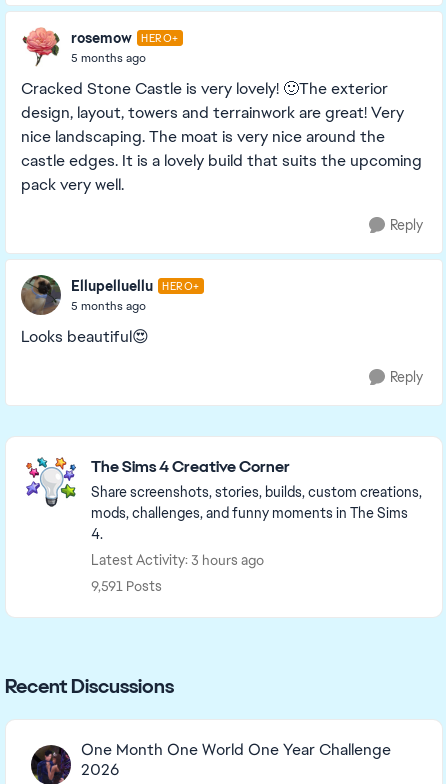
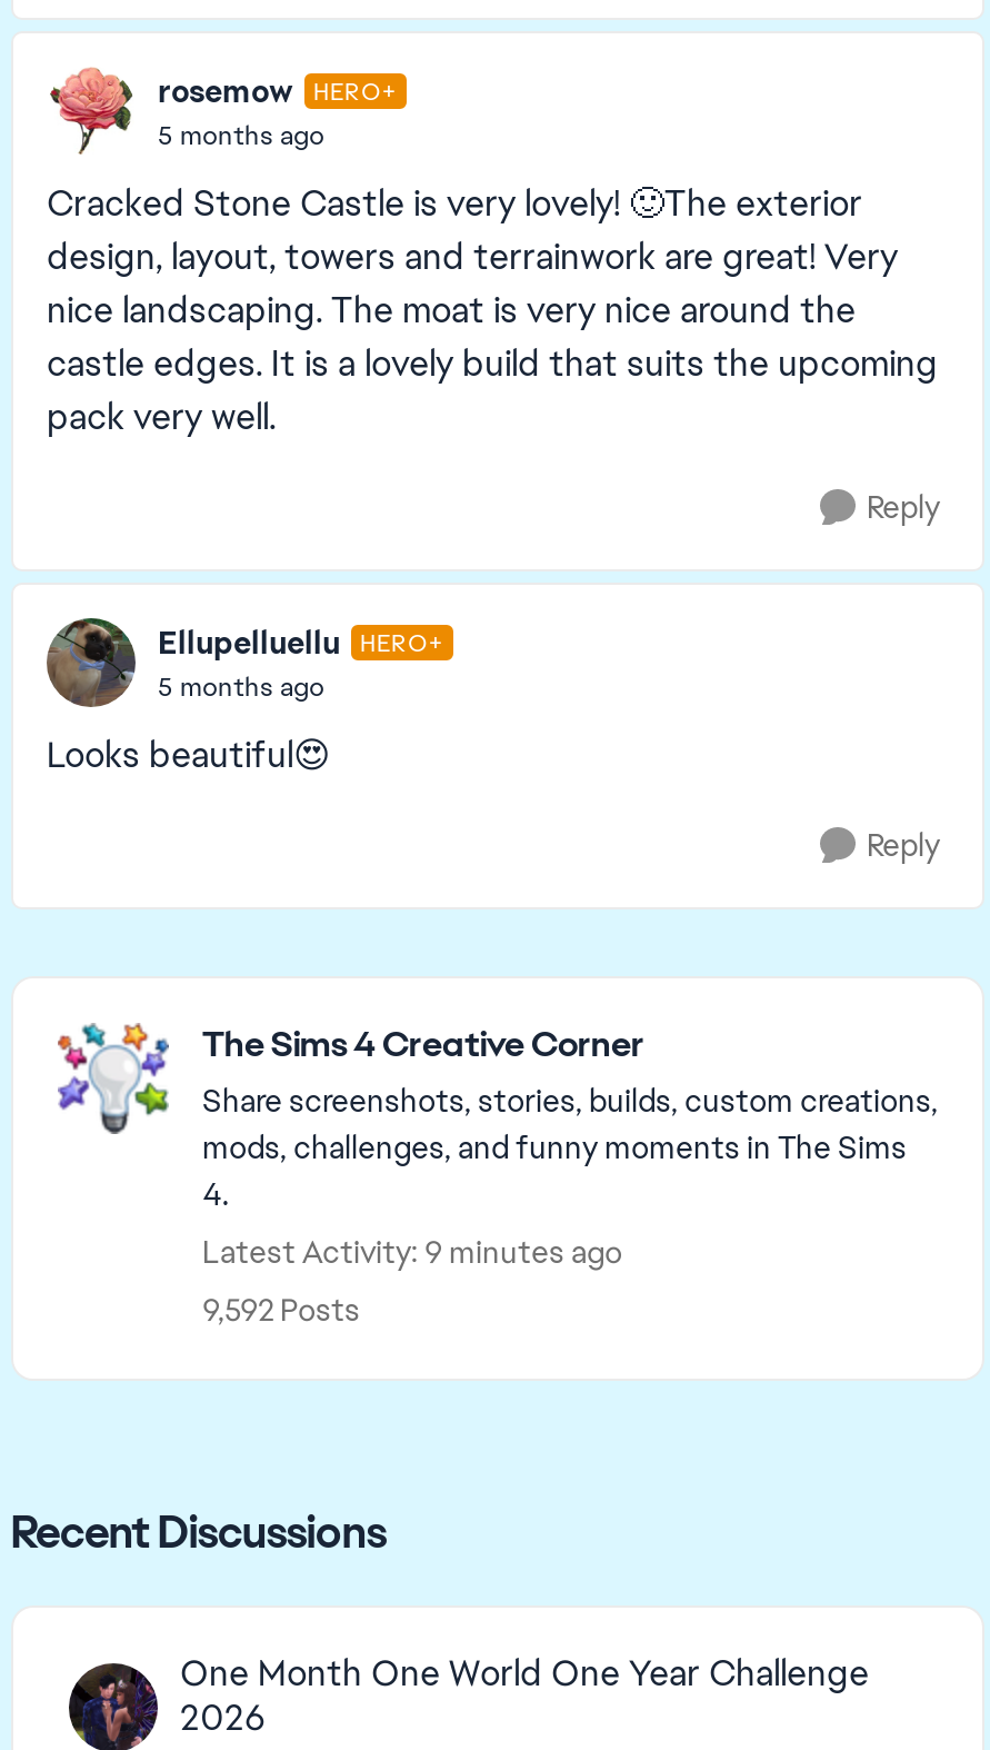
- Latest Activity: 3 hours ago
+ Latest Activity: 9 minutes ago

- 9,591 Posts
+ 9,592 Posts
